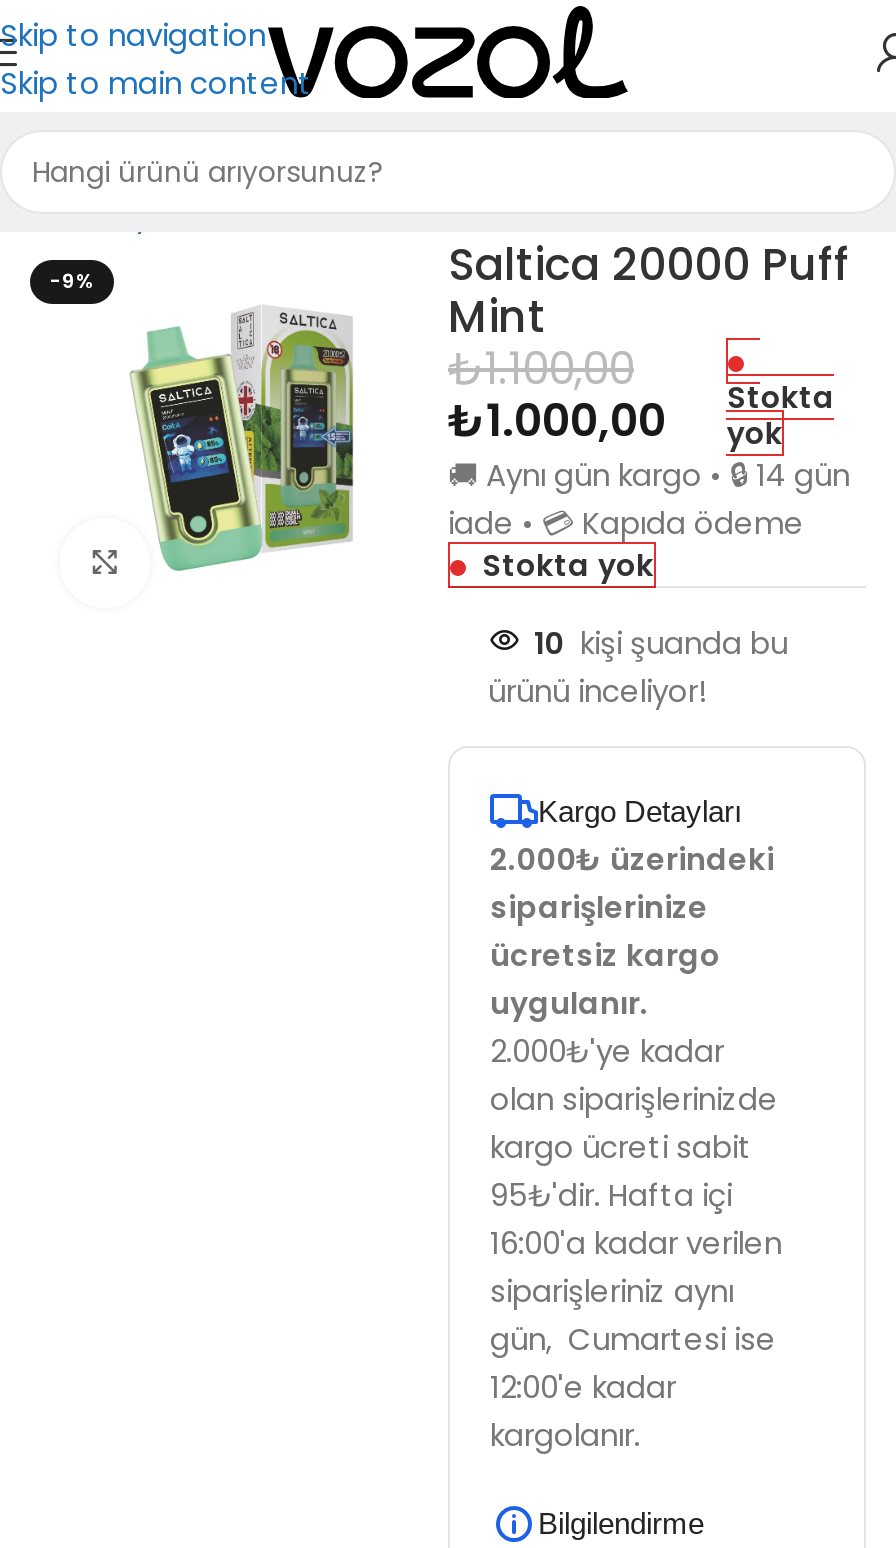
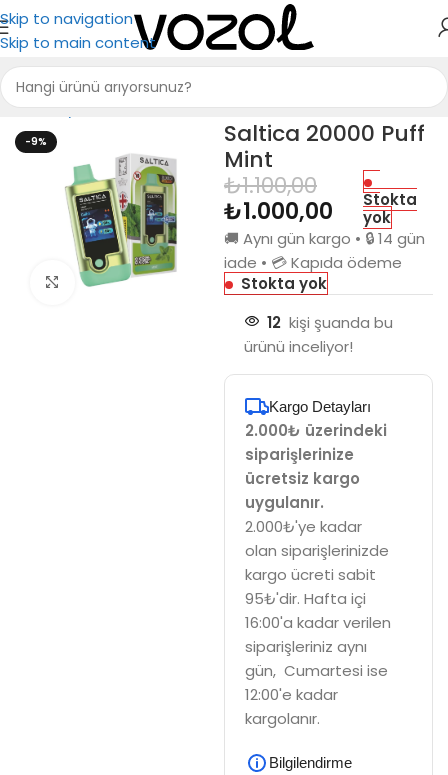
- 10 kişi şuanda bu
+ 12 kişi şuanda bu
